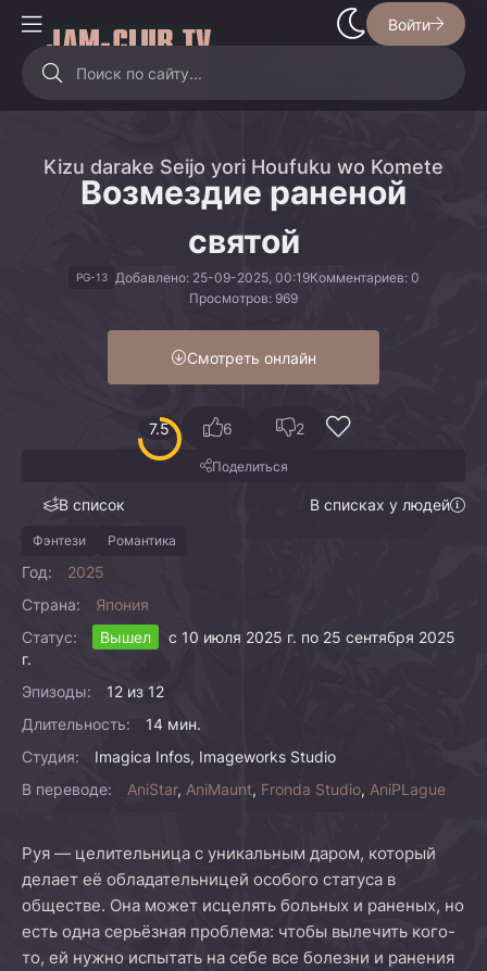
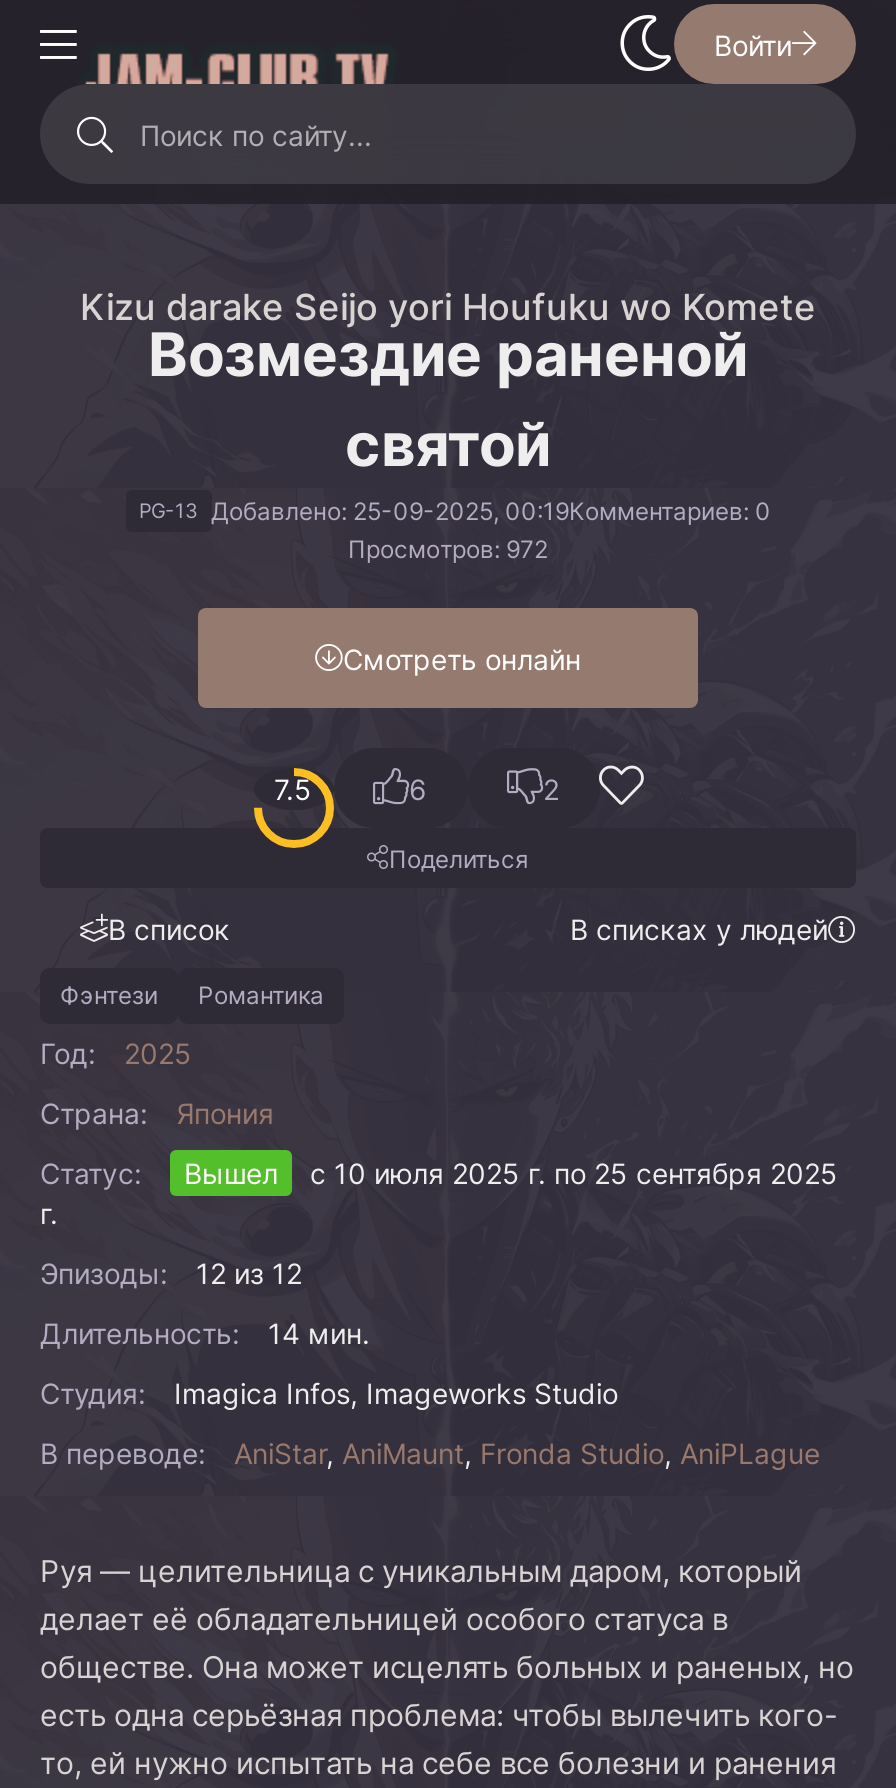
- Просмотров: 969
+ Просмотров: 972
